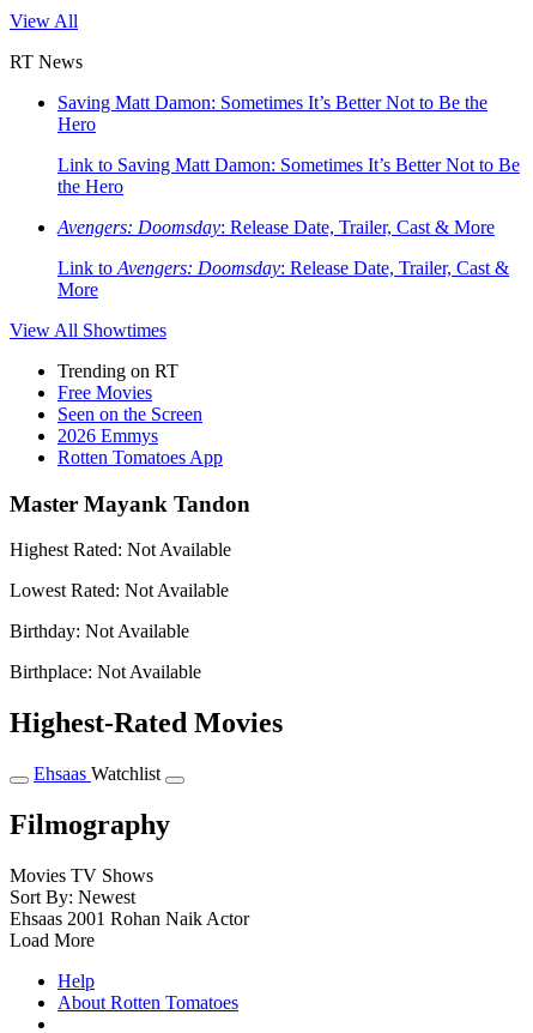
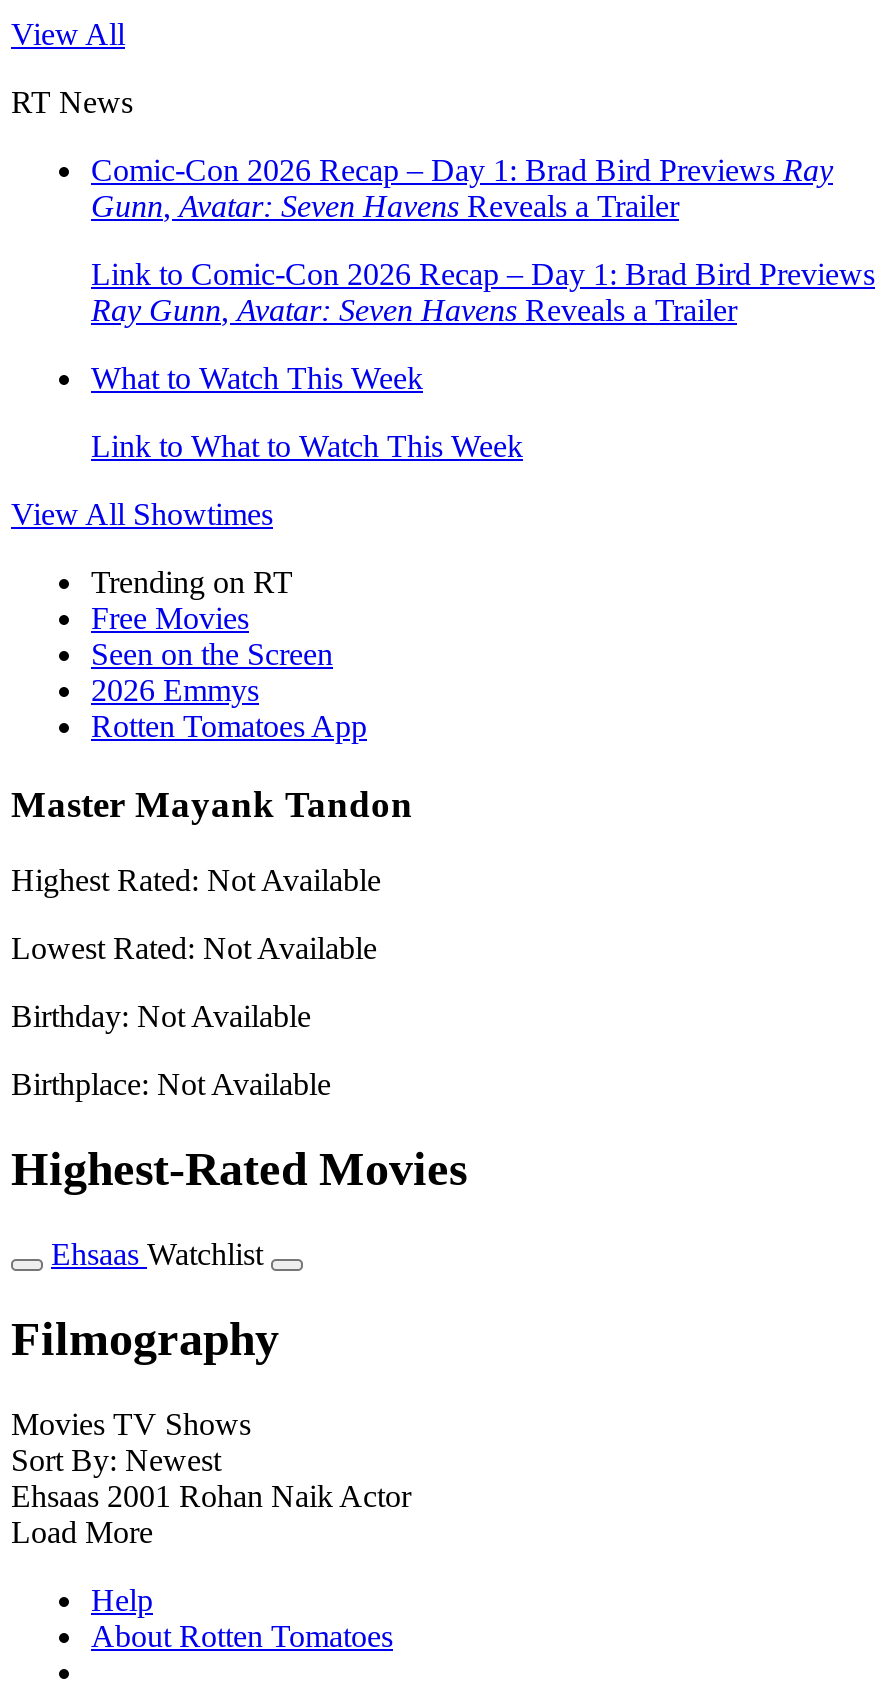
- Saving Matt Damon: Sometimes It’s Better Not to Be the
- Hero
+ Comic-Con 2026 Recap – Day 1: Brad Bird Previews Ray
+ Gunn, Avatar: Seven Havens Reveals a Trailer

- Link to Saving Matt Damon: Sometimes It’s Better Not to Be
- the Hero
+ Link to Comic-Con 2026 Recap – Day 1: Brad Bird Previews
+ Ray Gunn, Avatar: Seven Havens Reveals a Trailer

- Avengers: Doomsday: Release Date, Trailer, Cast & More
+ What to Watch This Week

- Link to Avengers: Doomsday: Release Date, Trailer, Cast &
- More
+ Link to What to Watch This Week
